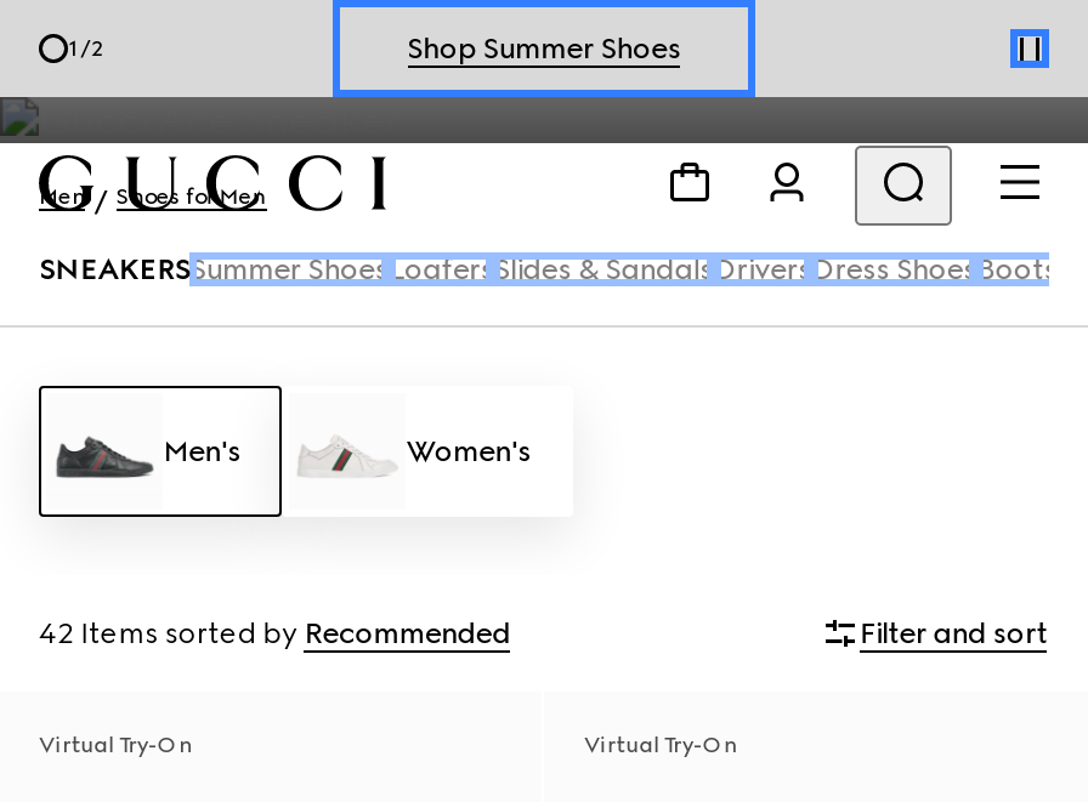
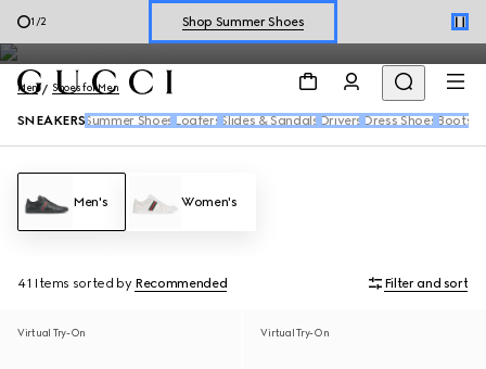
- 42 Items sorted by Recommended
+ 41 Items sorted by Recommended
